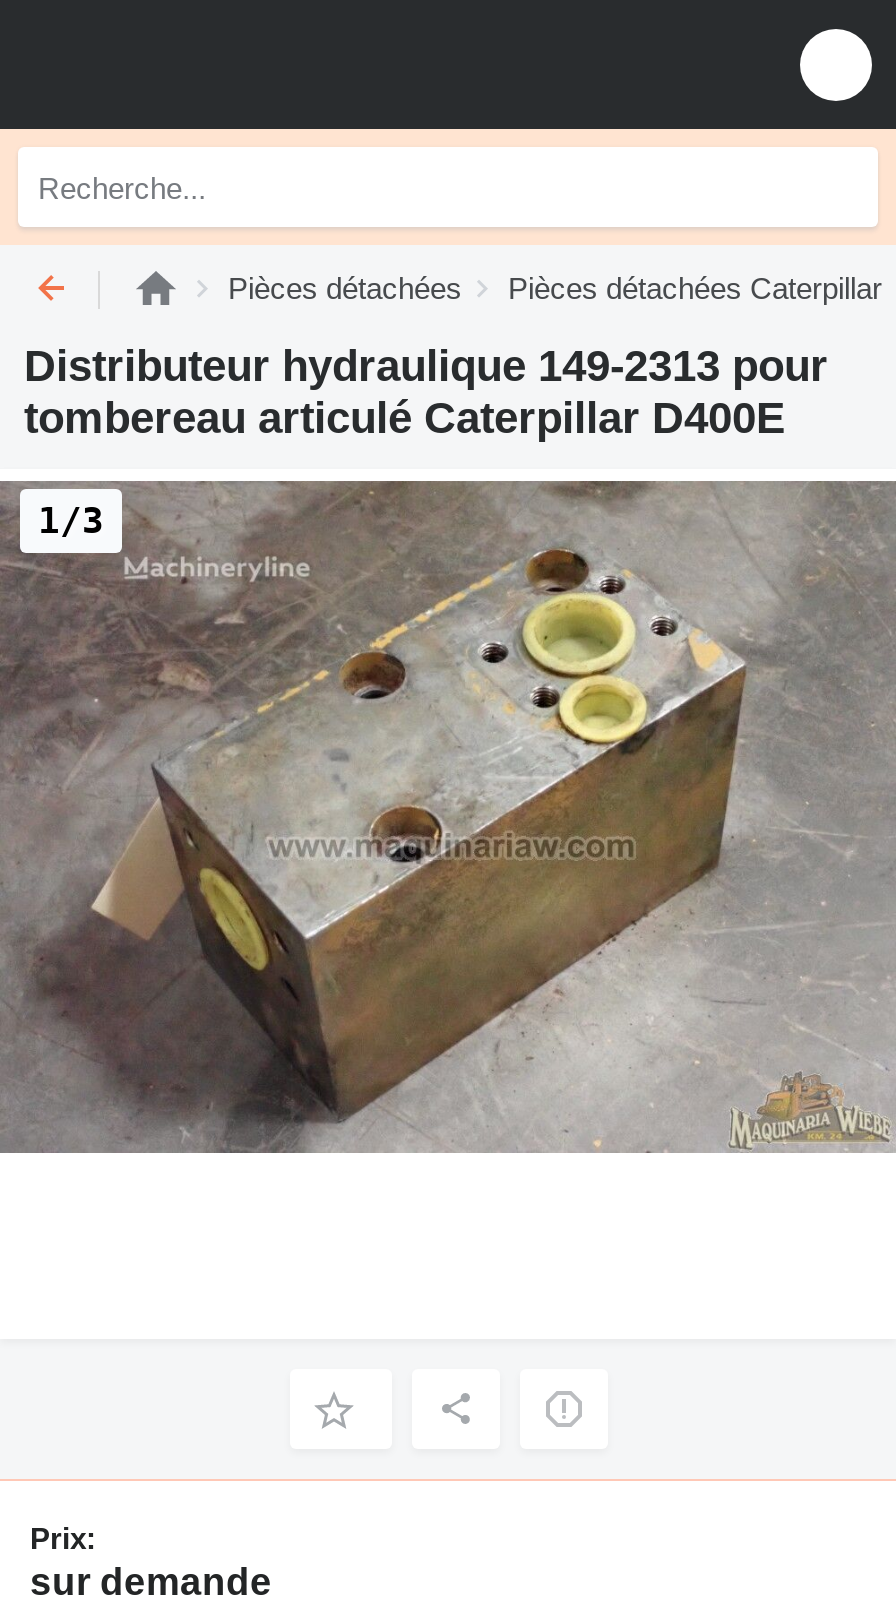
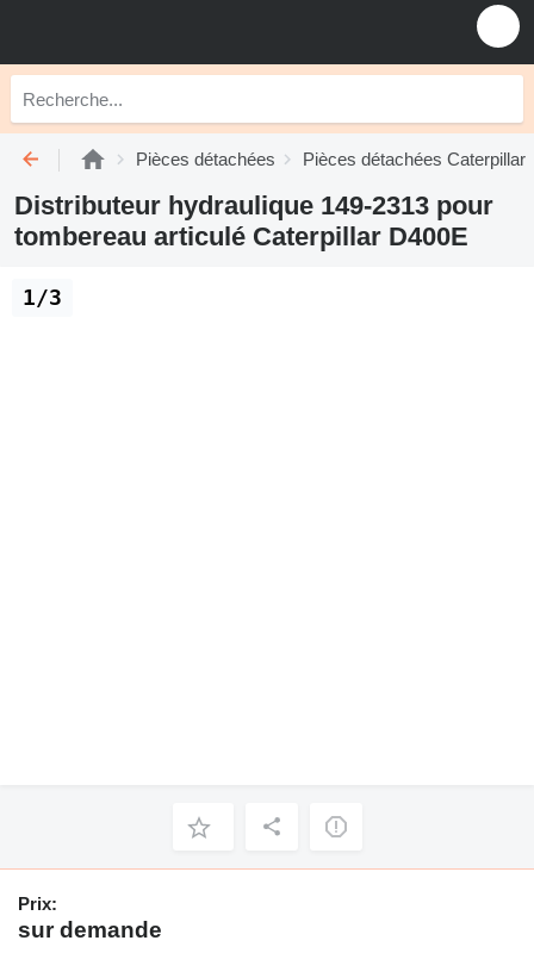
- [image]
